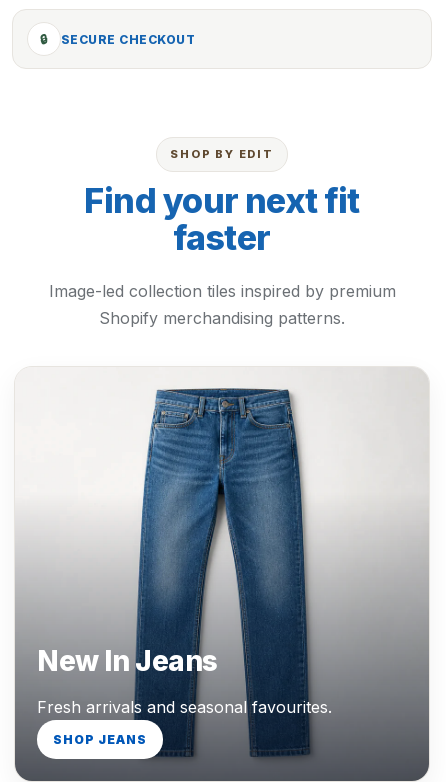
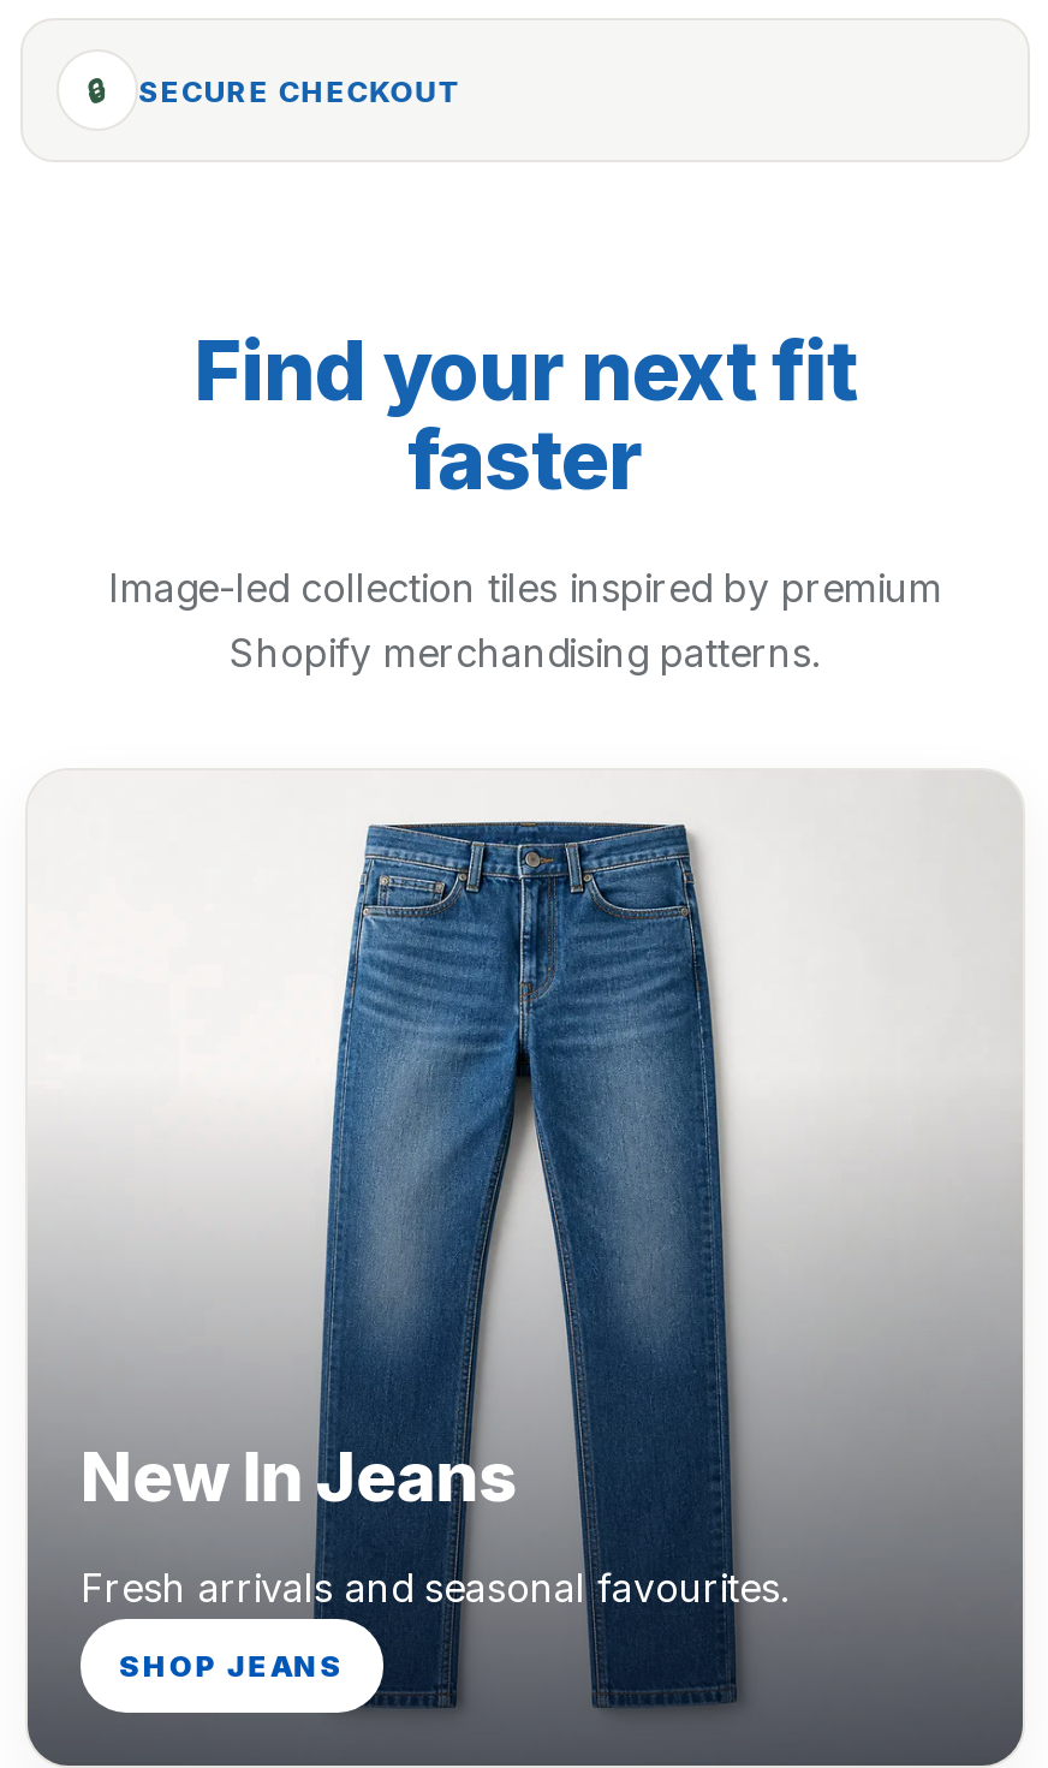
- SHOP BY EDIT
